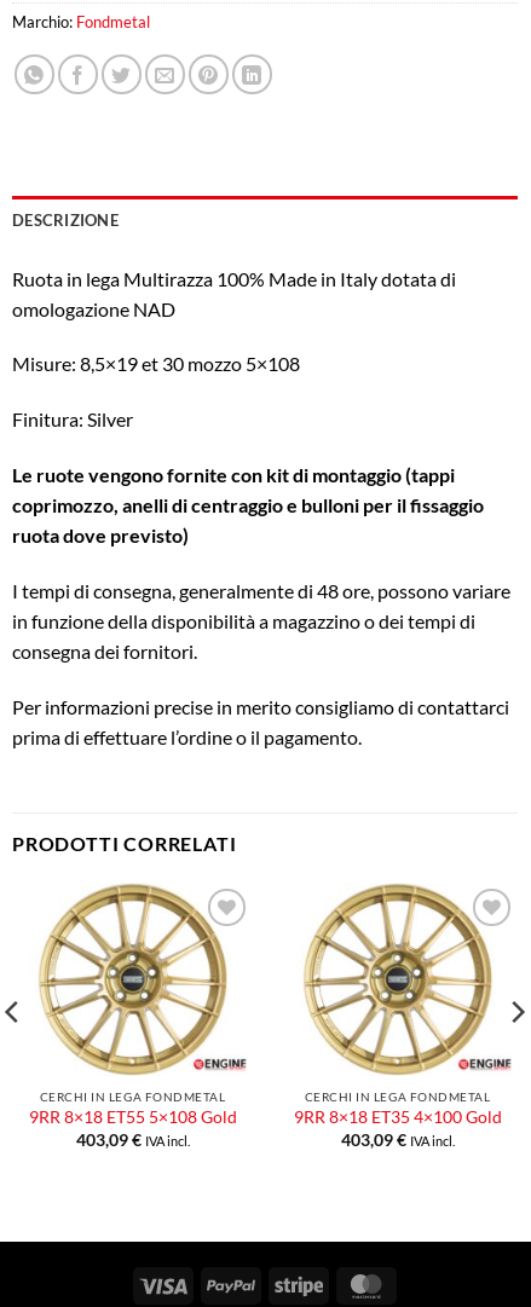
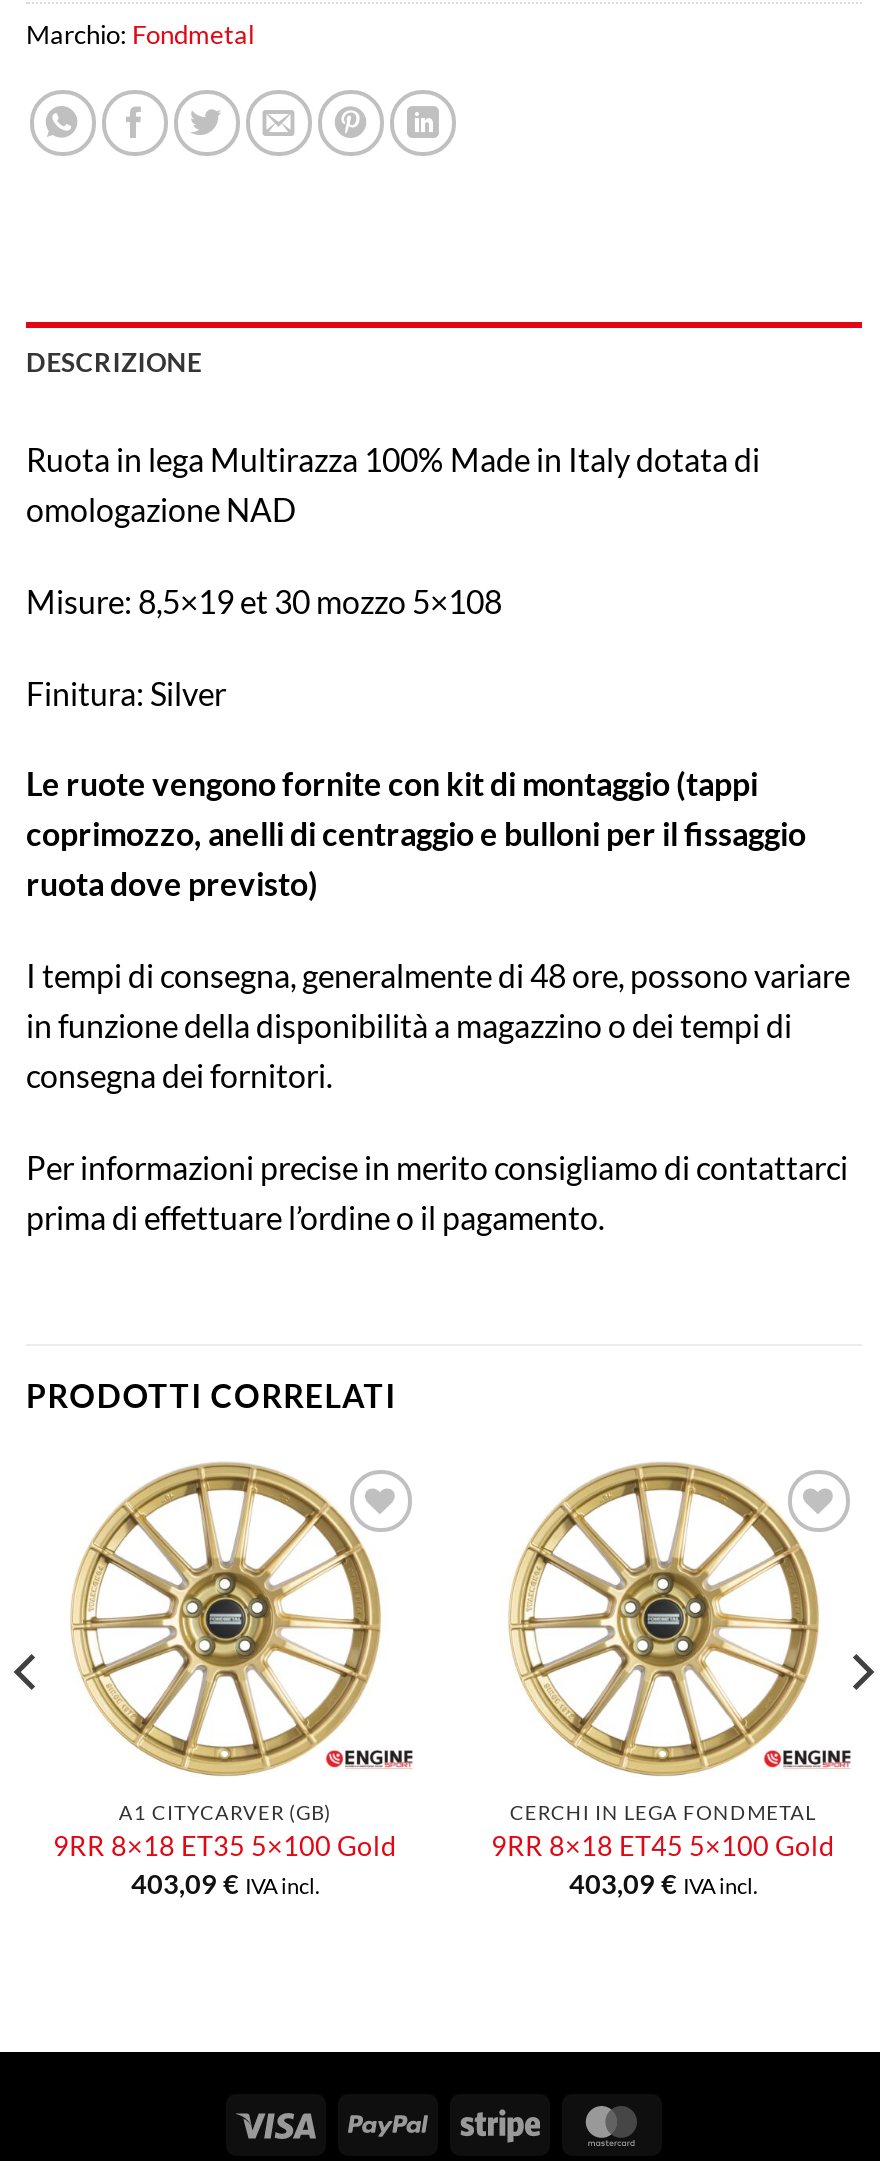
- CERCHI IN LEGA FONDMETAL
- 9RR 8×18 ET55 5×108 Gold
+ A1 CITYCARVER (GB)
+ 9RR 8×18 ET35 5×100 Gold

- 9RR 8×18 ET35 4×100 Gold
+ 9RR 8×18 ET45 5×100 Gold
